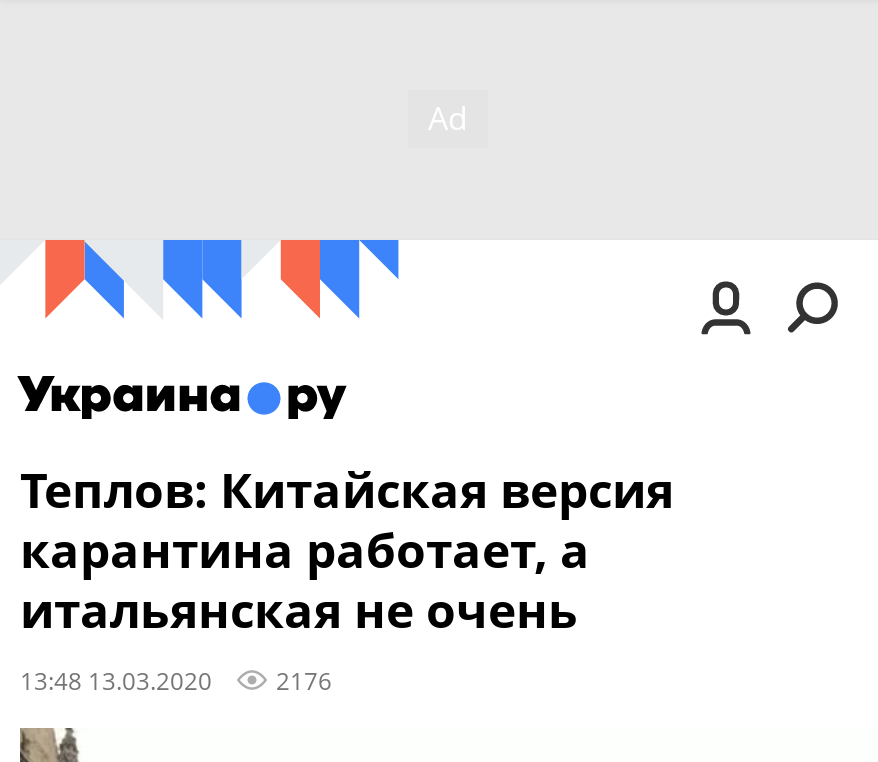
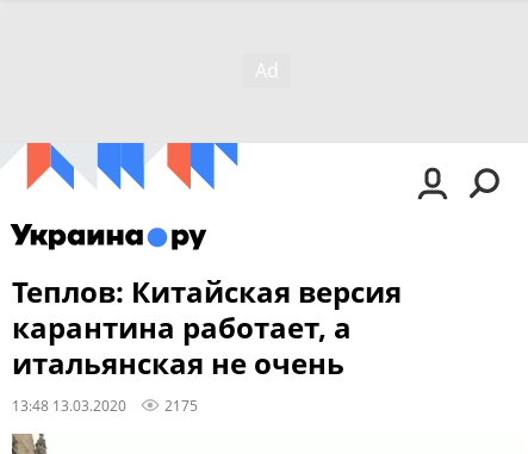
- 13:48 13.03.2020 2176
+ 13:48 13.03.2020 2175
